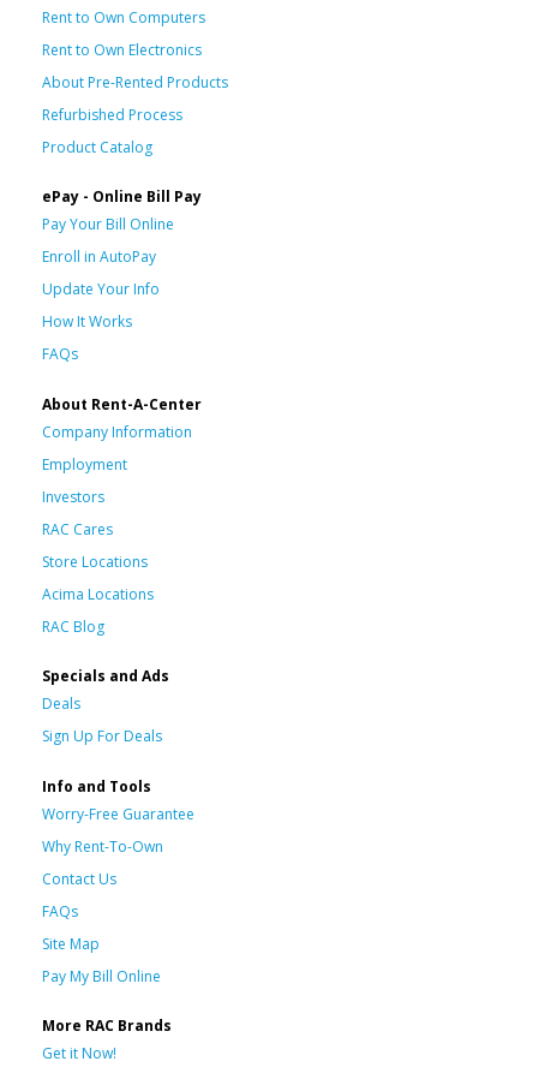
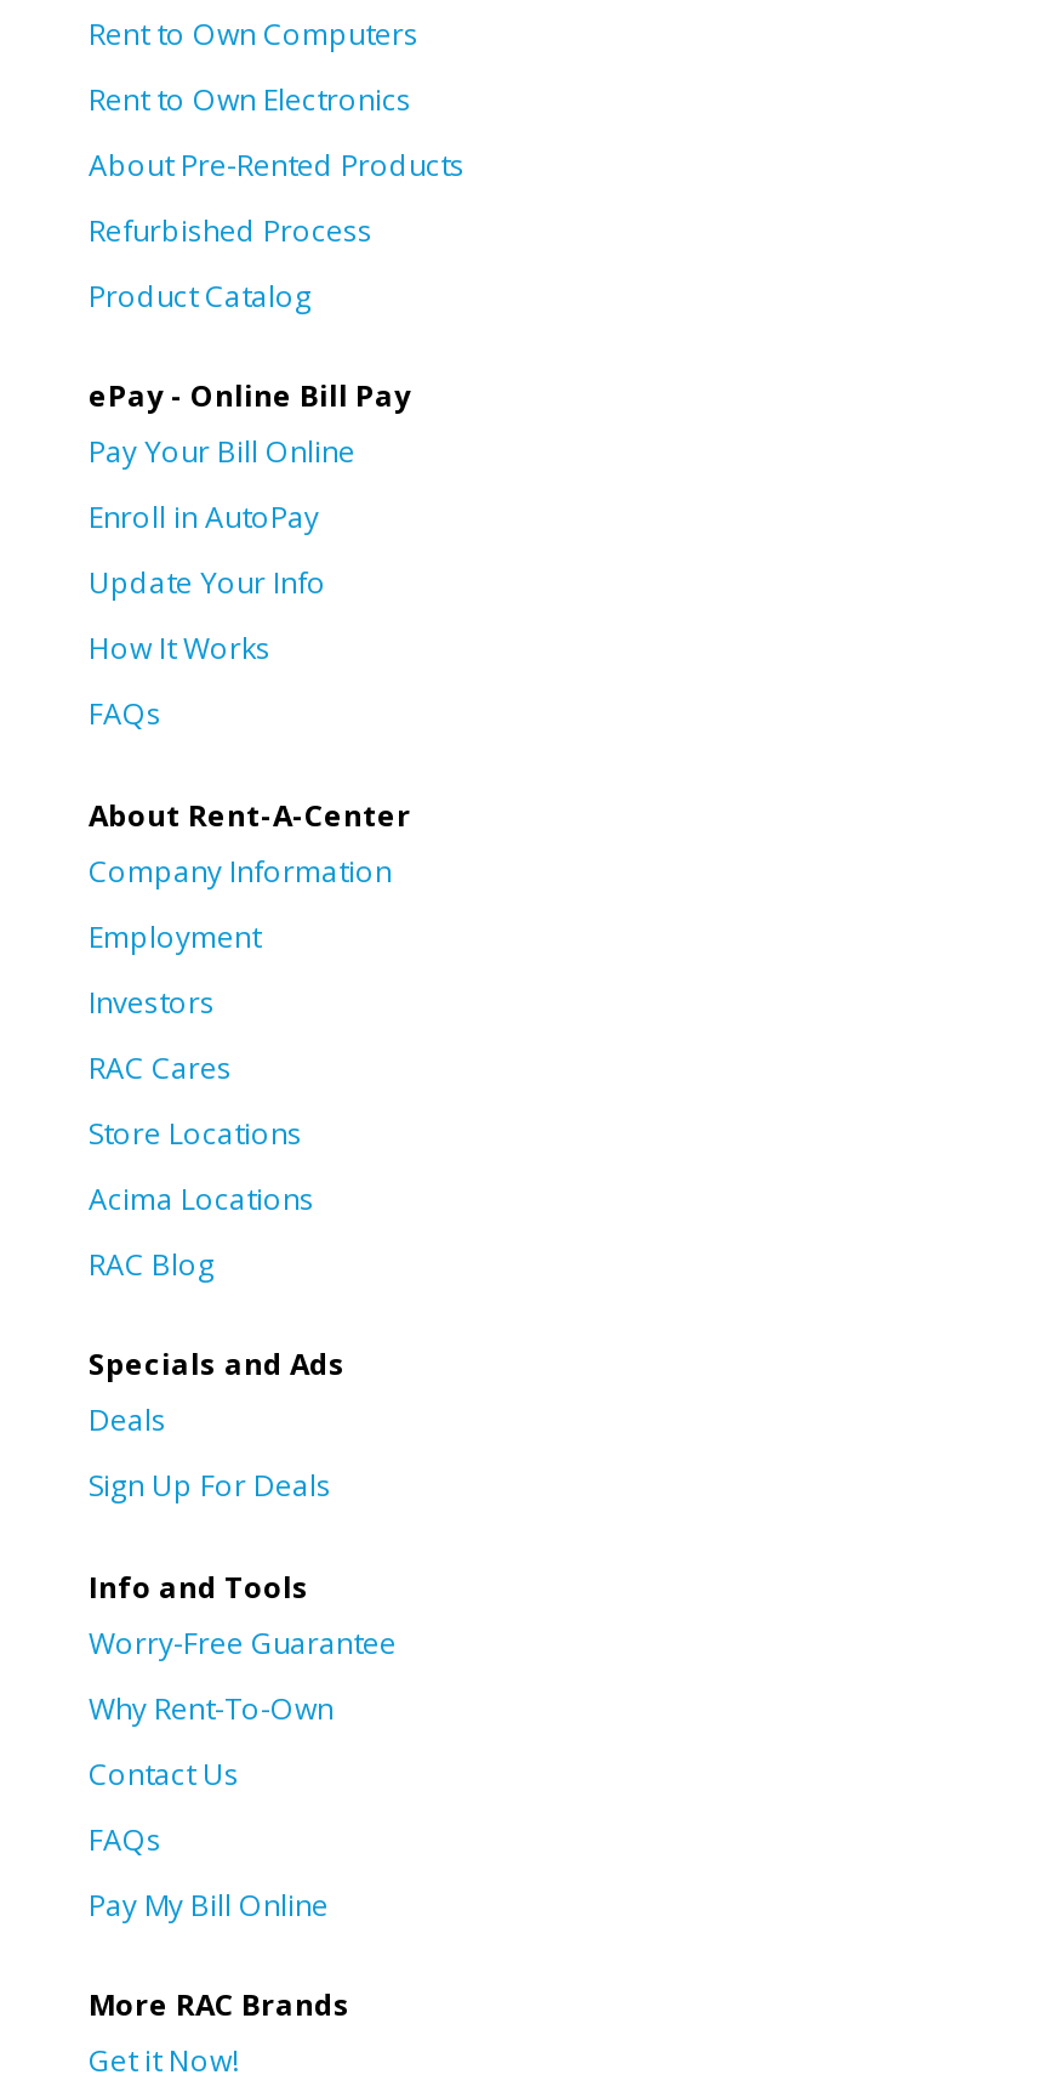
- Site Map
